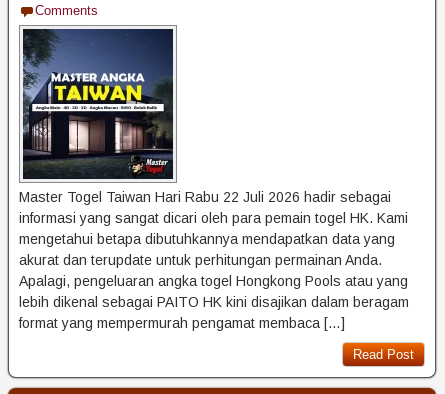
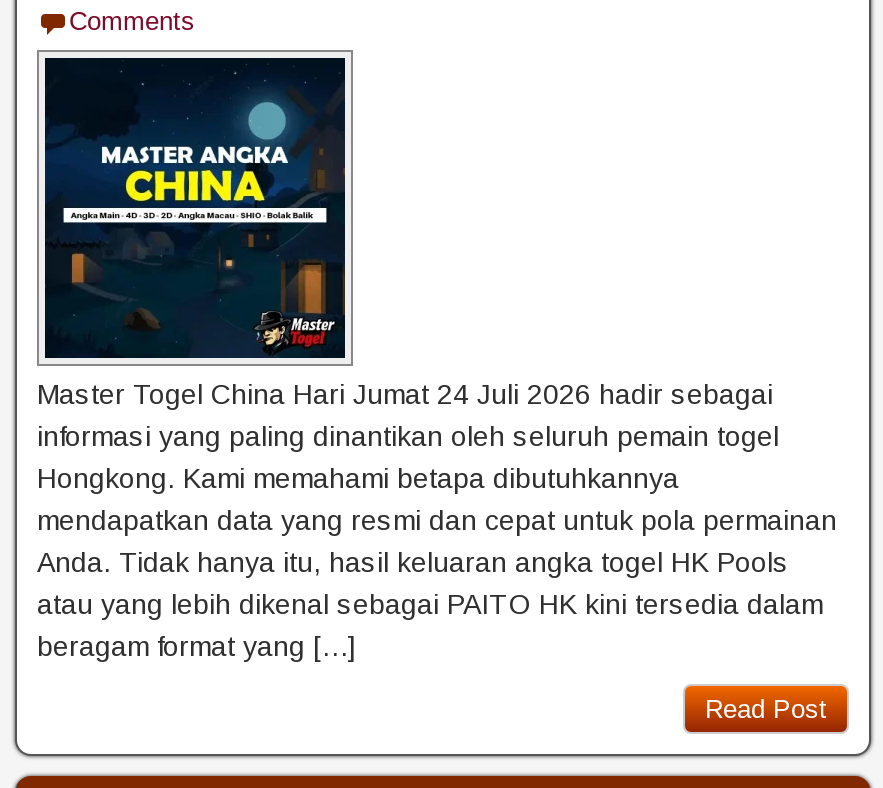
- [image]
- Master Togel Taiwan Hari Rabu 22 Juli 2026 hadir sebagai
- informasi yang sangat dicari oleh para pemain togel HK. Kami
- mengetahui betapa dibutuhkannya mendapatkan data yang
- akurat dan terupdate untuk perhitungan permainan Anda.
- Apalagi, pengeluaran angka togel Hongkong Pools atau yang
- lebih dikenal sebagai PAITO HK kini disajikan dalam beragam
- format yang mempermurah pengamat membaca […]
+ [image]
+ Master Togel China Hari Jumat 24 Juli 2026 hadir sebagai
+ informasi yang paling dinantikan oleh seluruh pemain togel
+ Hongkong. Kami memahami betapa dibutuhkannya
+ mendapatkan data yang resmi dan cepat untuk pola permainan
+ Anda. Tidak hanya itu, hasil keluaran angka togel HK Pools
+ atau yang lebih dikenal sebagai PAITO HK kini tersedia dalam
+ beragam format yang […]
